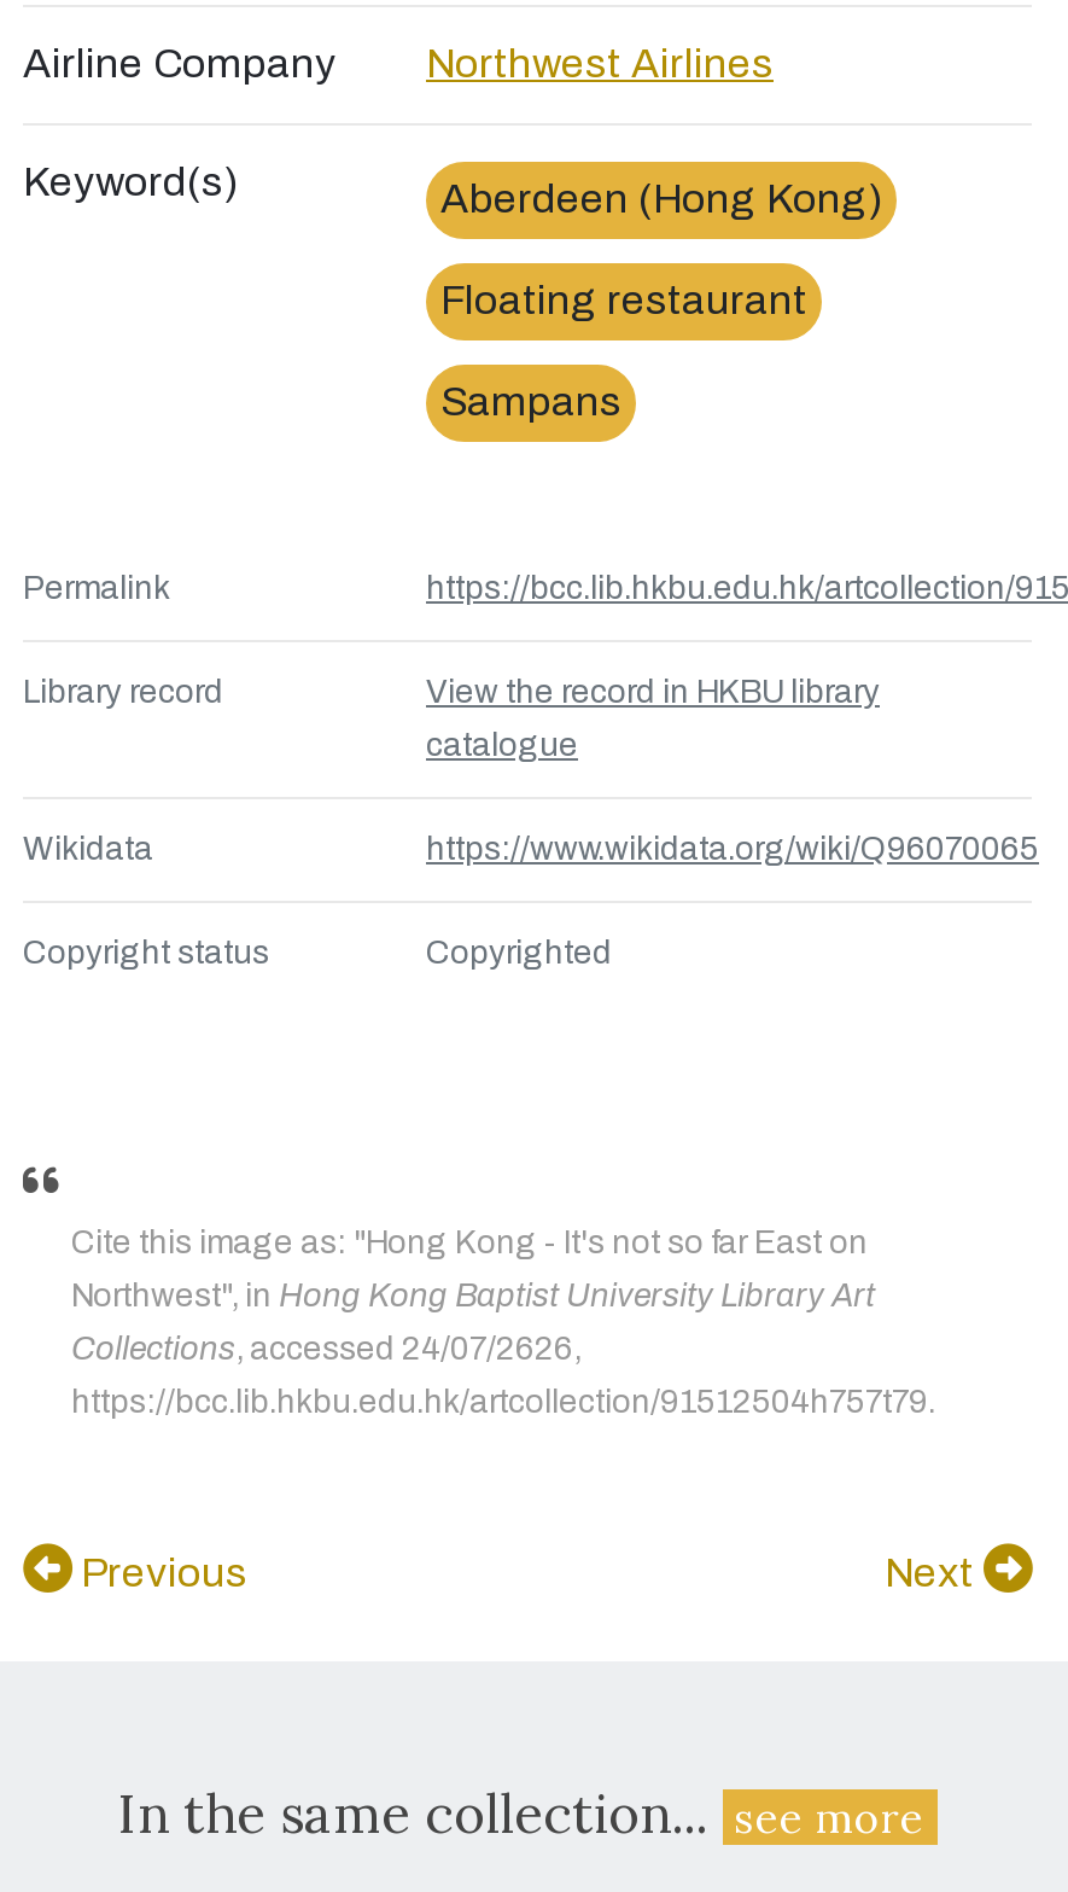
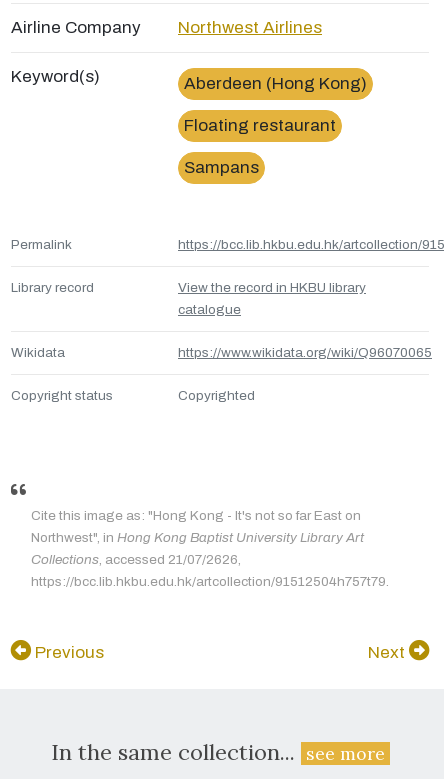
- Collections, accessed 24/07/2626,
+ Collections, accessed 21/07/2626,
